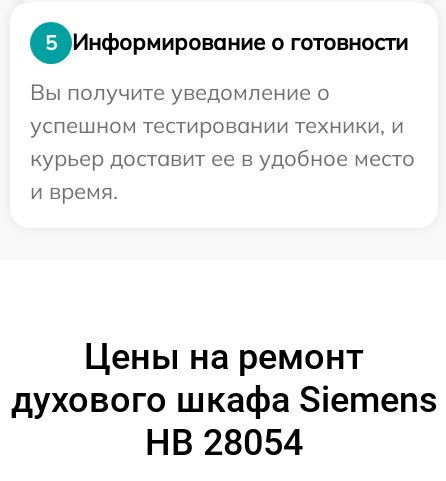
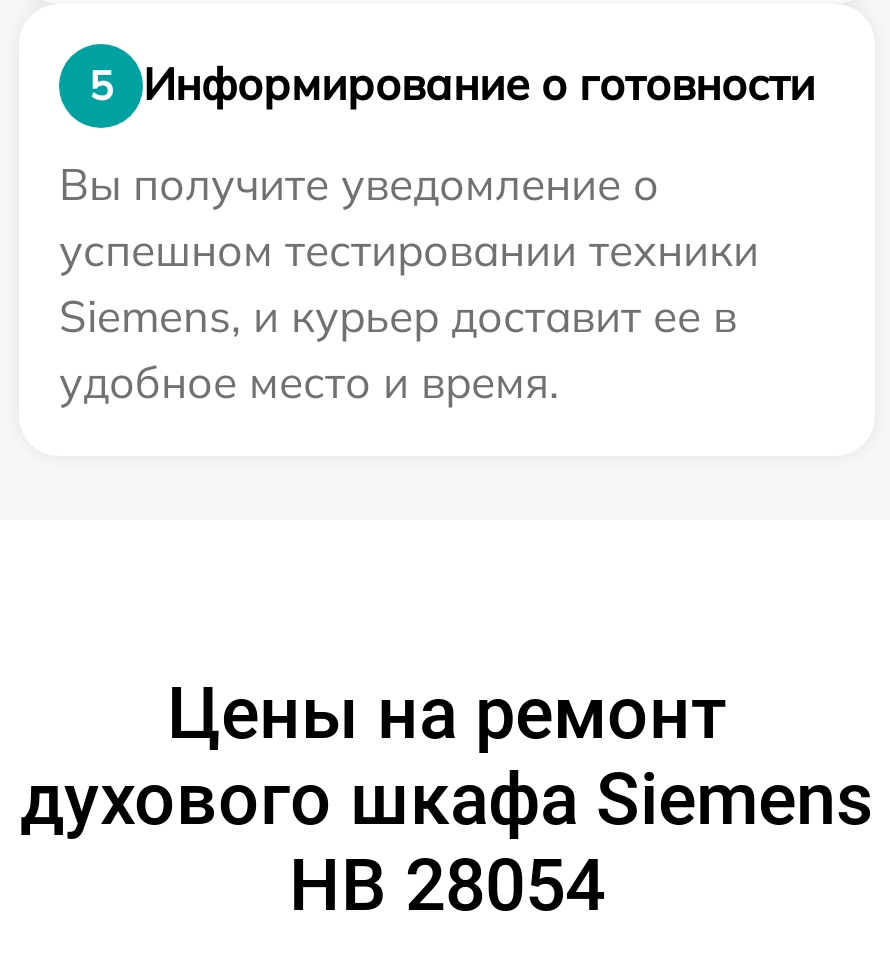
- успешном тестировании техники, и
- курьер доставит ее в удобное место
- и время.
+ успешном тестировании техники
+ Siemens, и курьер доставит ее в
+ удобное место и время.
